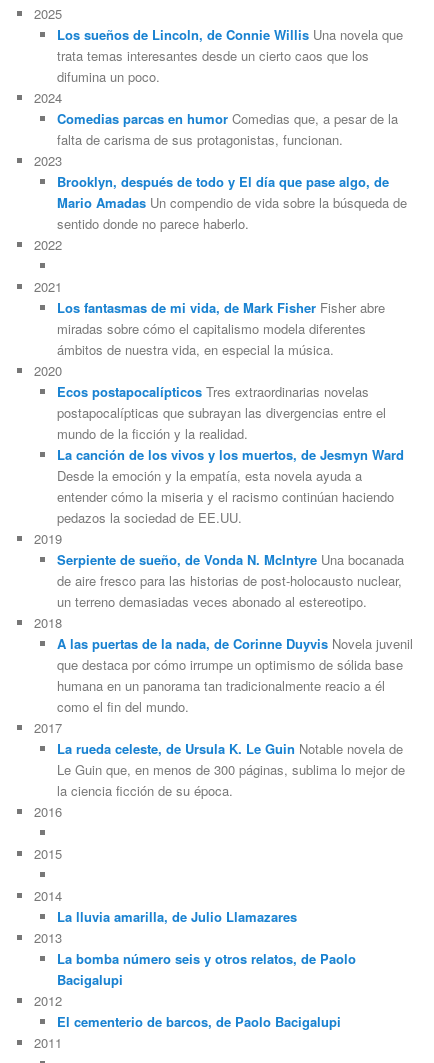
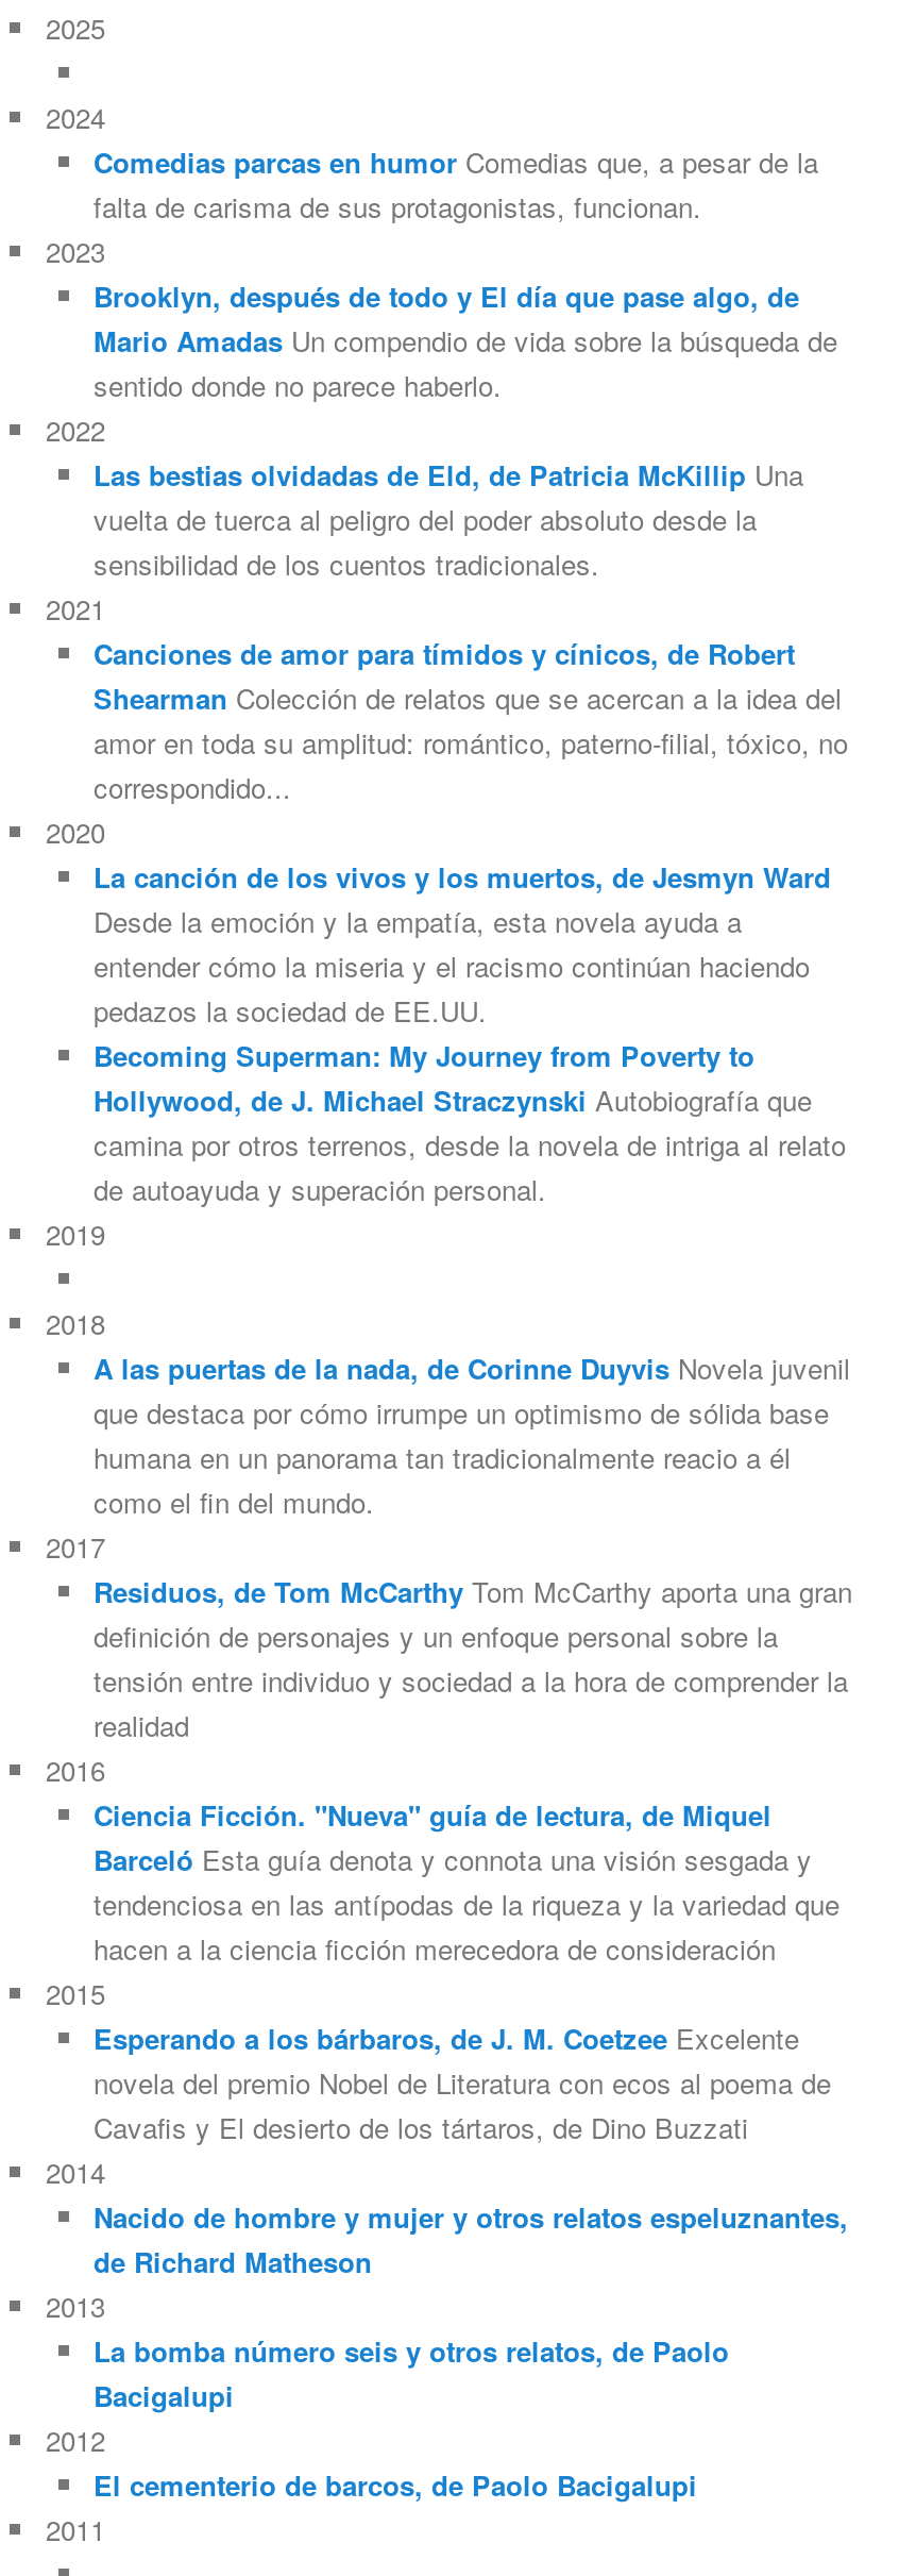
- Los sueños de Lincoln, de Connie Willis Una novela que
- trata temas interesantes desde un cierto caos que los
- difumina un poco.

moved up: 2024 | Comedias parcas en humor Comedias que, a pesar de la | falta de carisma de sus protagonistas, funcionan. | 2023 | Brooklyn, después de todo y El día que pase algo, de | Mario Amadas Un compendio de vida sobre la búsqueda de | sentido donde no parece haberlo. | 2022

+ Las bestias olvidadas de Eld, de Patricia McKillip Una
+ vuelta de tuerca al peligro del poder absoluto desde la
+ sensibilidad de los cuentos tradicionales.

- Los fantasmas de mi vida, de Mark Fisher Fisher abre
- miradas sobre cómo el capitalismo modela diferentes
- ámbitos de nuestra vida, en especial la música.
+ Canciones de amor para tímidos y cínicos, de Robert
+ Shearman Colección de relatos que se acercan a la idea del
+ amor en toda su amplitud: romántico, paterno-filial, tóxico, no
+ correspondido...

- Ecos postapocalípticos Tres extraordinarias novelas
- postapocalípticas que subrayan las divergencias entre el
- mundo de la ficción y la realidad.

moved up: La canción de los vivos y los muertos, de Jesmyn Ward | Desde la emoción y la empatía, esta novela ayuda a | entender cómo la miseria y el racismo continúan haciendo | pedazos la sociedad de EE.UU.

+ Becoming Superman: My Journey from Poverty to
+ Hollywood, de J. Michael Straczynski Autobiografía que
+ camina por otros terrenos, desde la novela de intriga al relato
+ de autoayuda y superación personal.

- Serpiente de sueño, de Vonda N. McIntyre Una bocanada
- de aire fresco para las historias de post-holocausto nuclear,
- un terreno demasiadas veces abonado al estereotipo.

- La rueda celeste, de Ursula K. Le Guin Notable novela de
- Le Guin que, en menos de 300 páginas, sublima lo mejor de
- la ciencia ficción de su época.
+ Residuos, de Tom McCarthy Tom McCarthy aporta una gran
+ definición de personajes y un enfoque personal sobre la
+ tensión entre individuo y sociedad a la hora de comprender la
+ realidad

+ Ciencia Ficción. "Nueva" guía de lectura, de Miquel
+ Barceló Esta guía denota y connota una visión sesgada y
+ tendenciosa en las antípodas de la riqueza y la variedad que
+ hacen a la ciencia ficción merecedora de consideración

+ Esperando a los bárbaros, de J. M. Coetzee Excelente
+ novela del premio Nobel de Literatura con ecos al poema de
+ Cavafis y El desierto de los tártaros, de Dino Buzzati

- La lluvia amarilla, de Julio Llamazares
+ Nacido de hombre y mujer y otros relatos espeluznantes,
+ de Richard Matheson
